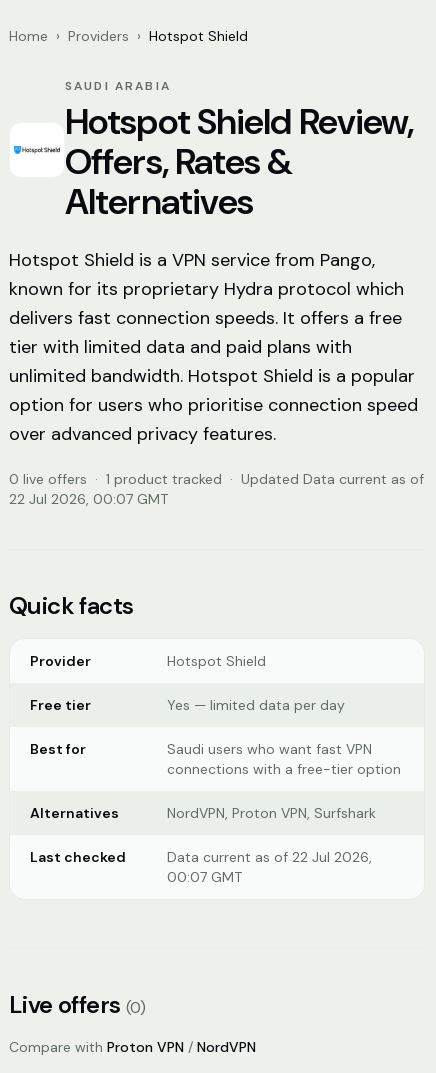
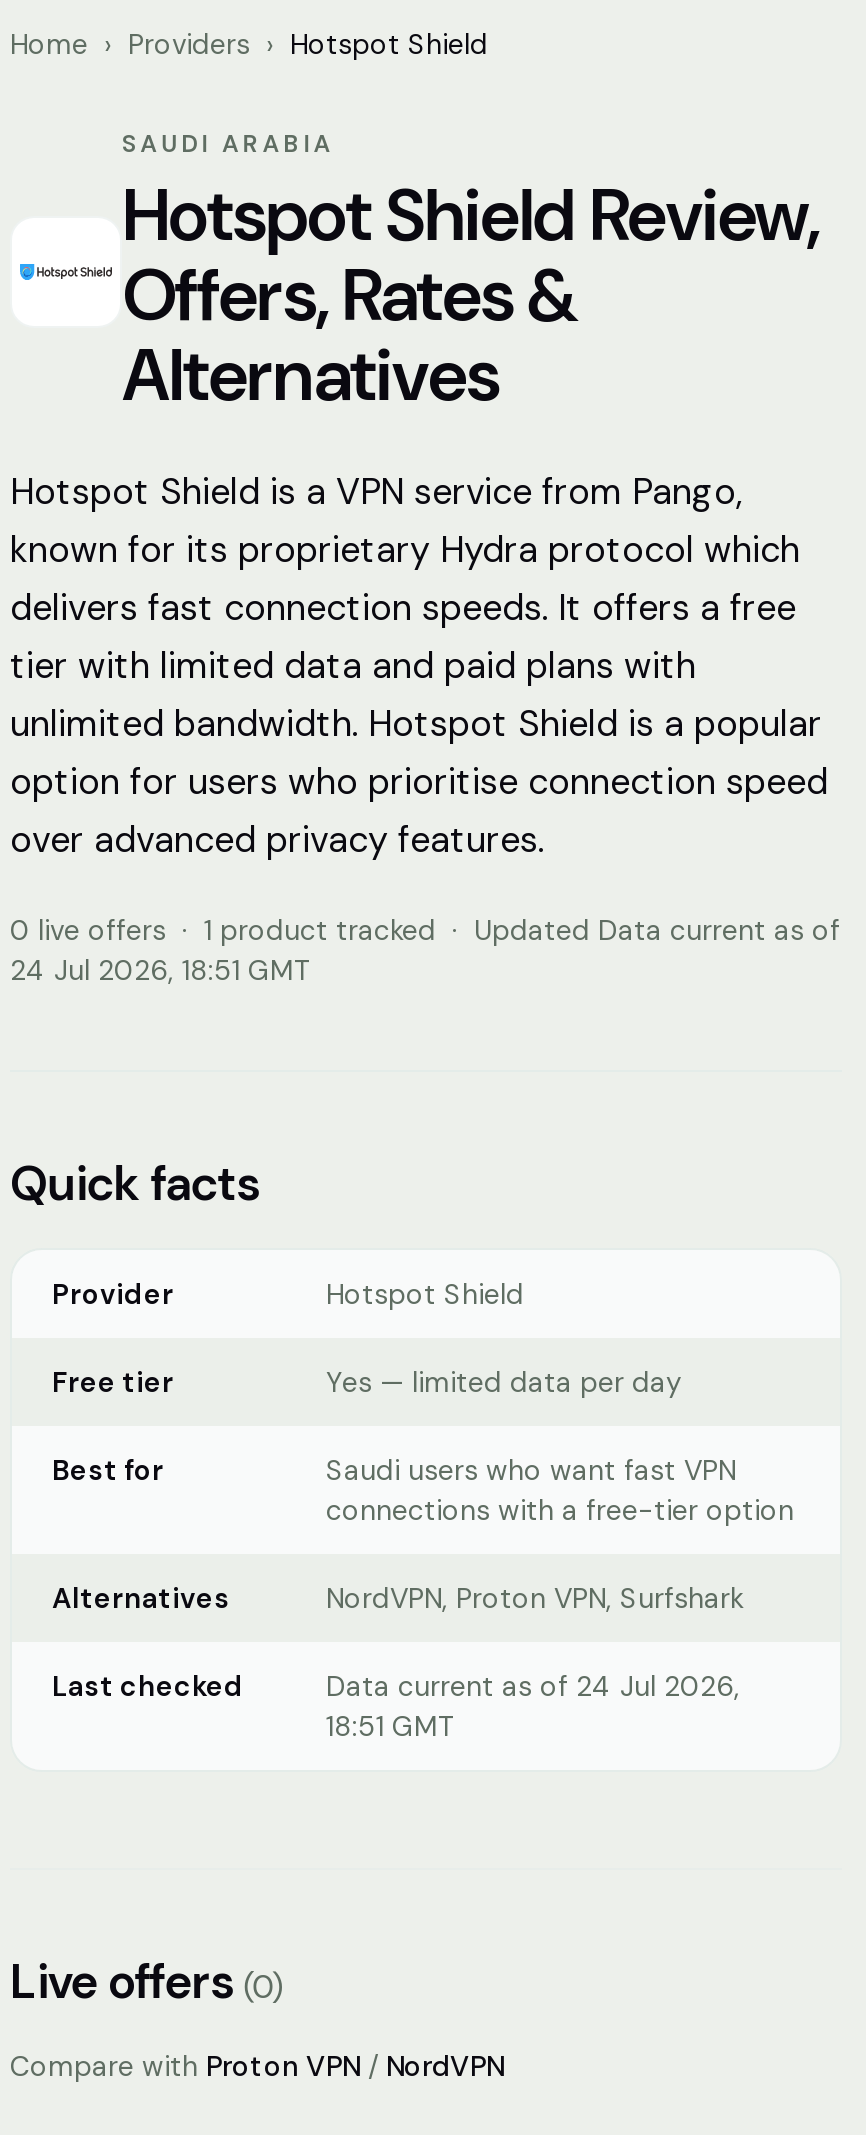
- 22 Jul 2026, 00:07 GMT
+ 24 Jul 2026, 18:51 GMT

- Data current as of 22 Jul 2026,
+ Data current as of 24 Jul 2026,

- 00:07 GMT
+ 18:51 GMT
